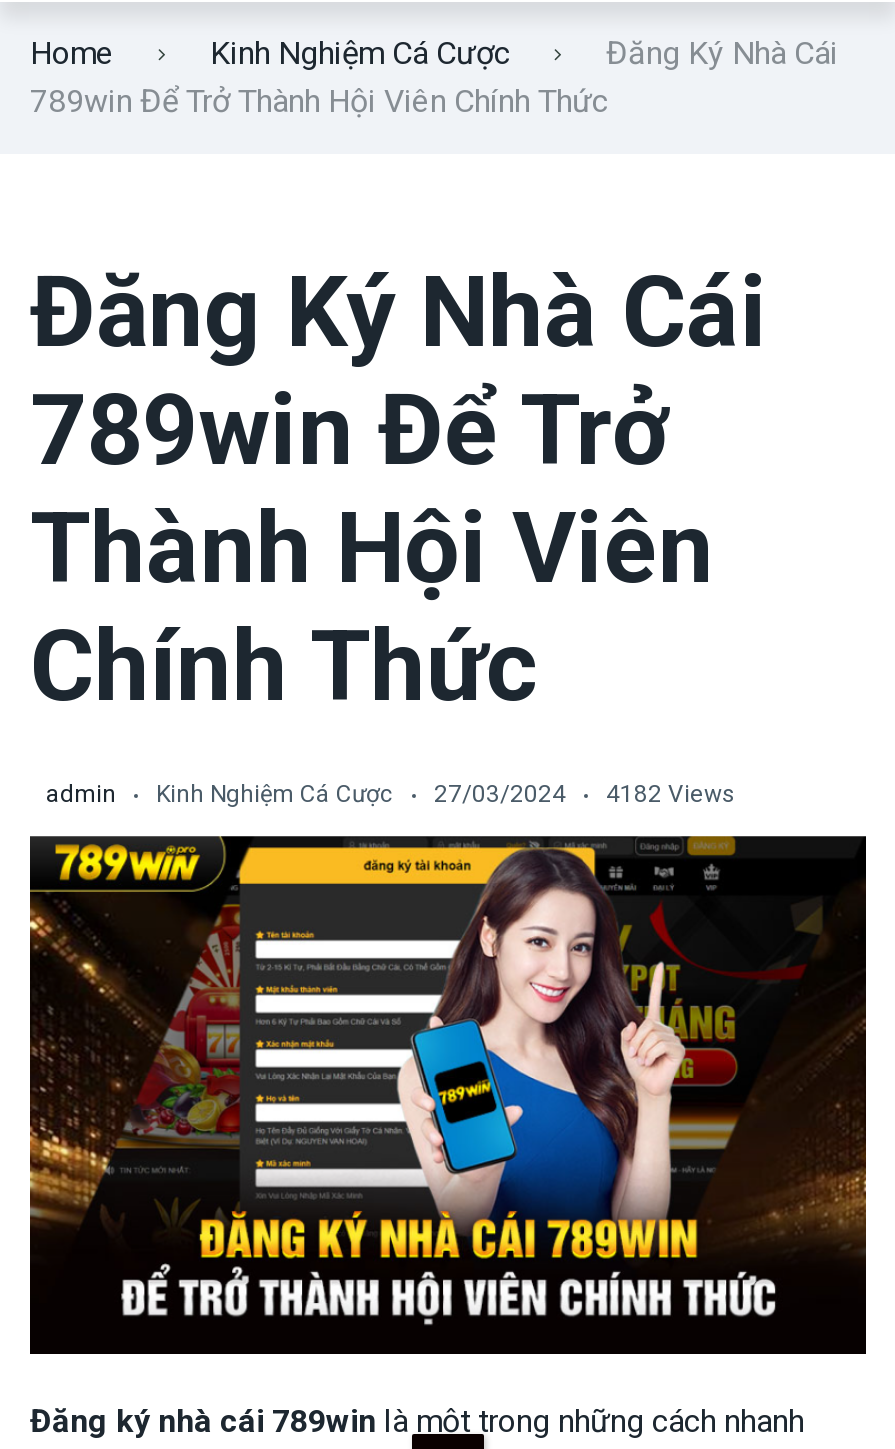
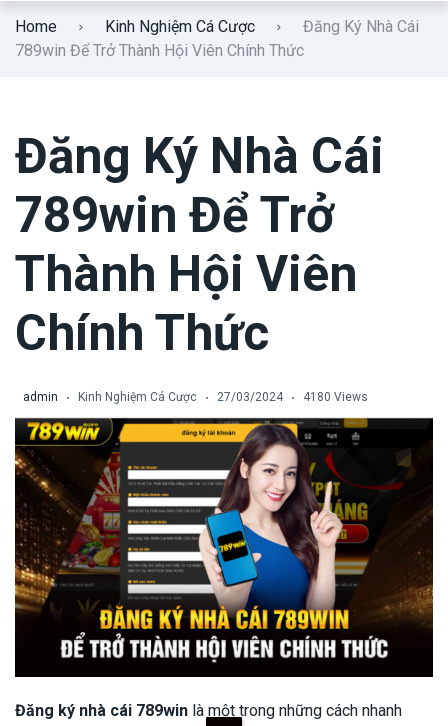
- 4182 Views
+ 4180 Views
